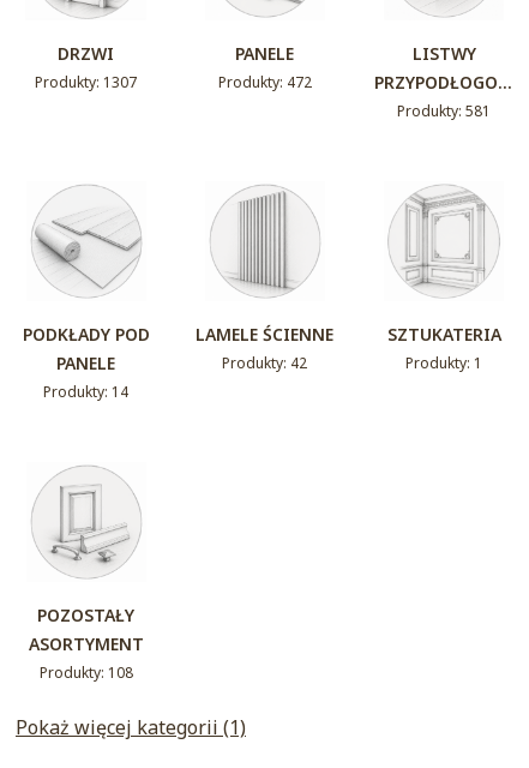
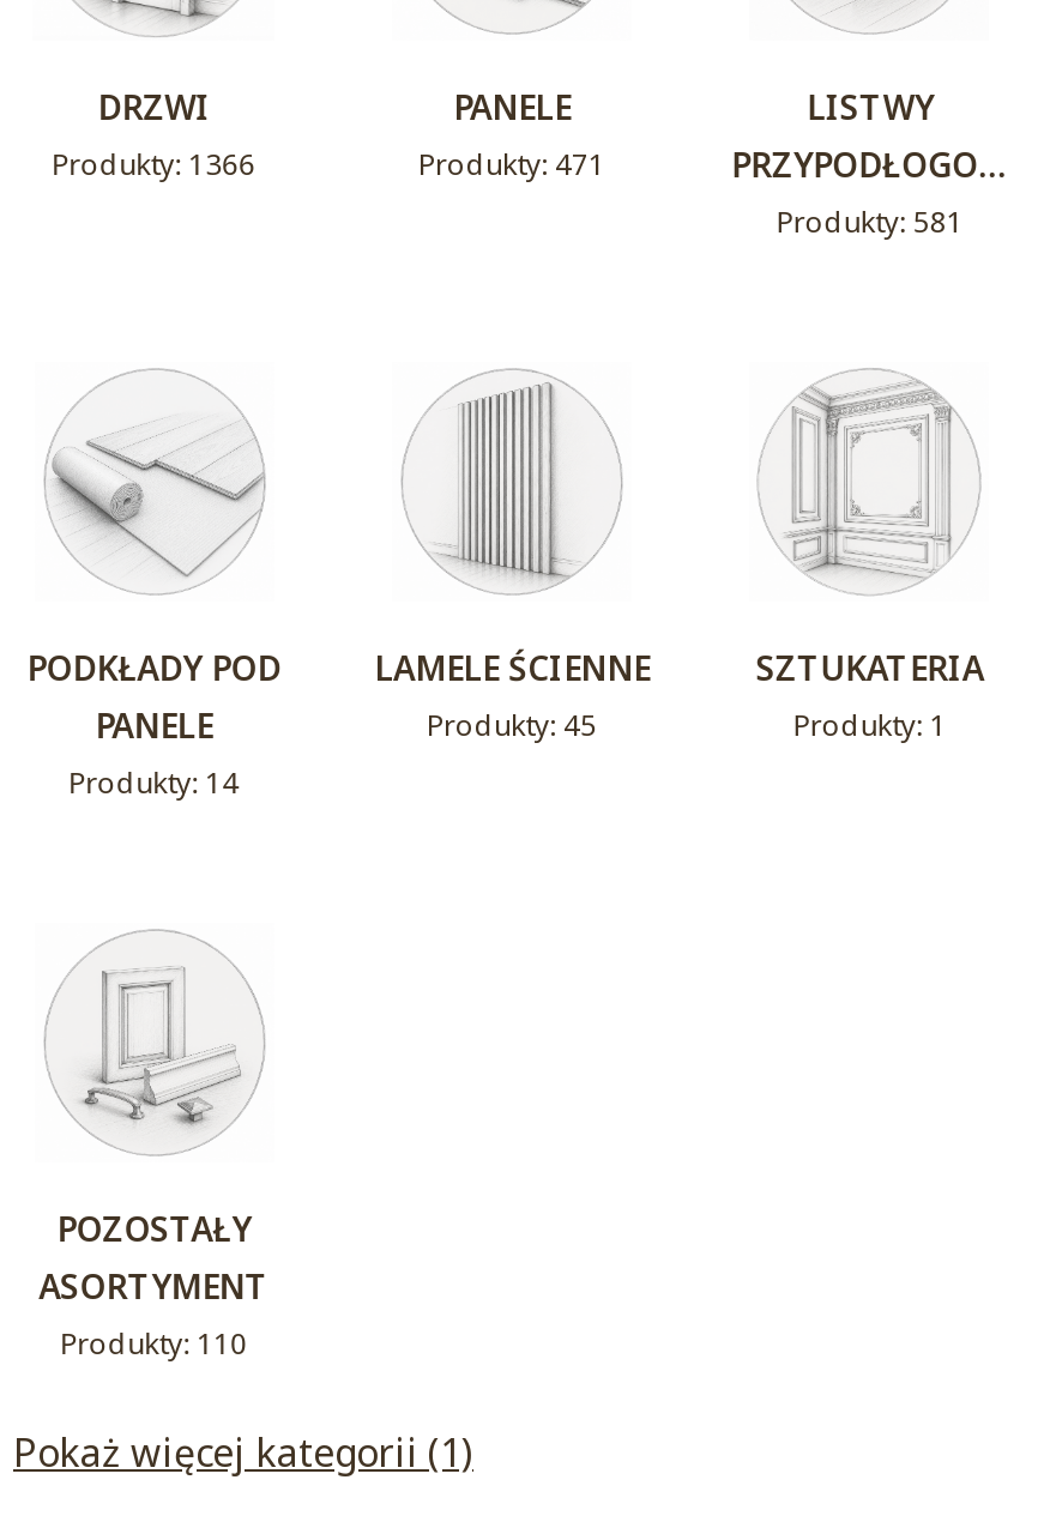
- Produkty: 1307
+ Produkty: 1366

- Produkty: 472
+ Produkty: 471

- Produkty: 42
+ Produkty: 45

- Produkty: 108
+ Produkty: 110
